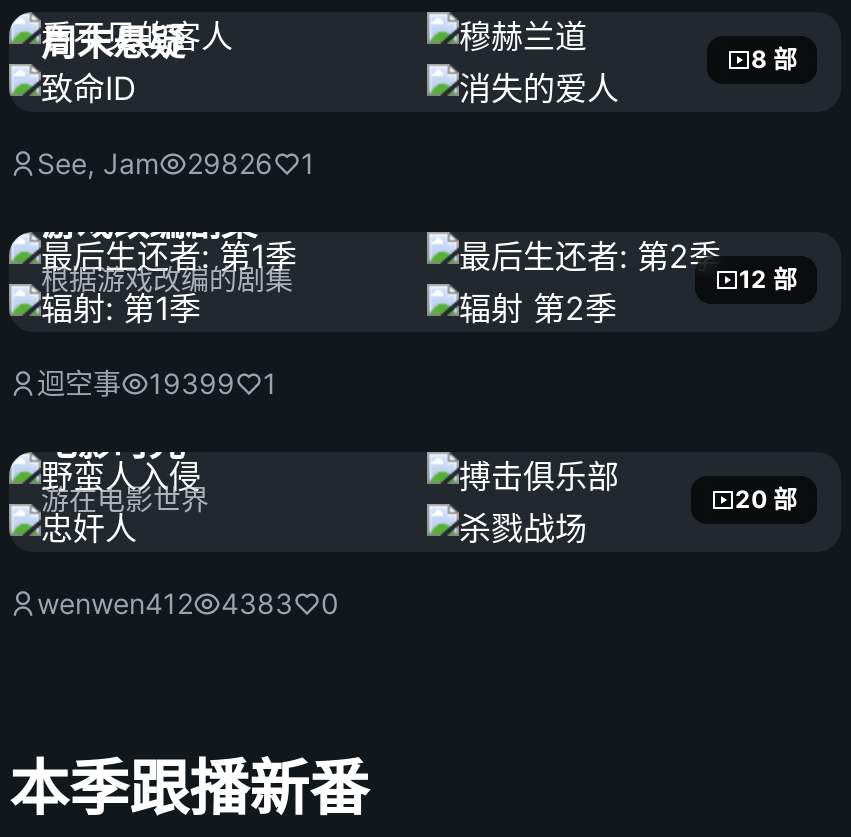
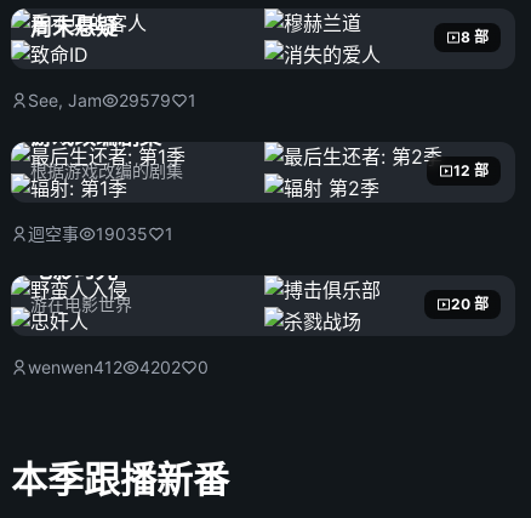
- See, Jam 29826 1
+ See, Jam 29579 1

- 迴空事 19399 1
+ 迴空事 19035 1

- wenwen412 4383 0
+ wenwen412 4202 0
